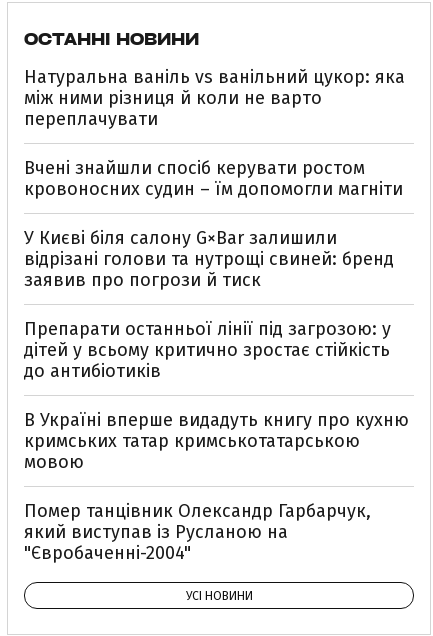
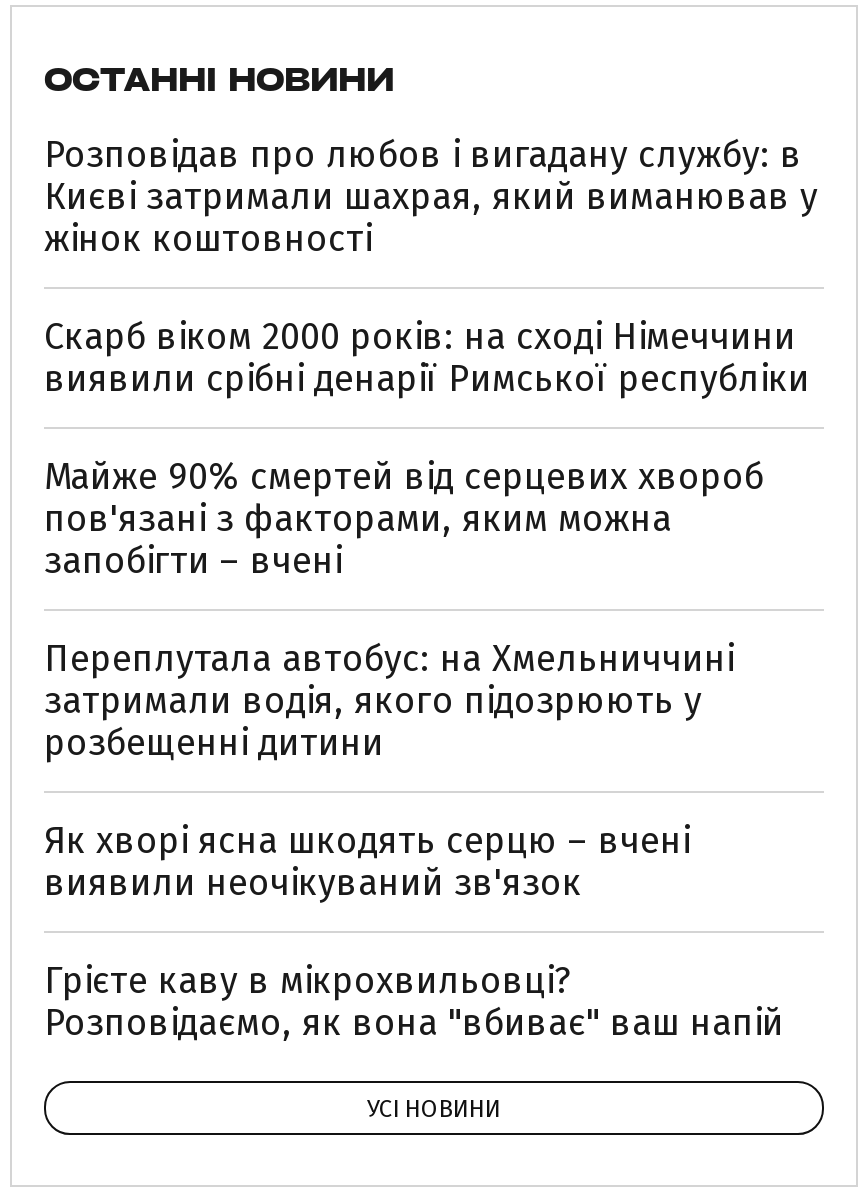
- Натуральна ваніль vs ванільний цукор: яка
- між ними різниця й коли не варто
- переплачувати
+ Розповідав про любов і вигадану службу: в
+ Києві затримали шахрая, який виманював у
+ жінок коштовності

- Вчені знайшли спосіб керувати ростом
- кровоносних судин – їм допомогли магніти
+ Скарб віком 2000 років: на сході Німеччини
+ виявили срібні денарії Римської республіки

- У Києві біля салону G×Bar залишили
- відрізані голови та нутрощі свиней: бренд
- заявив про погрози й тиск
+ Майже 90% смертей від серцевих хвороб
+ пов'язані з факторами, яким можна
+ запобігти – вчені

- Препарати останньої лінії під загрозою: у
- дітей у всьому критично зростає стійкість
- до антибіотиків
+ Переплутала автобус: на Хмельниччині
+ затримали водія, якого підозрюють у
+ розбещенні дитини

- В Україні вперше видадуть книгу про кухню
- кримських татар кримськотатарською
- мовою
+ Як хворі ясна шкодять серцю – вчені
+ виявили неочікуваний зв'язок

- Помер танцівник Олександр Гарбарчук,
- який виступав із Русланою на
- "Євробаченні-2004"
+ Грієте каву в мікрохвильовці?
+ Розповідаємо, як вона "вбиває" ваш напій
